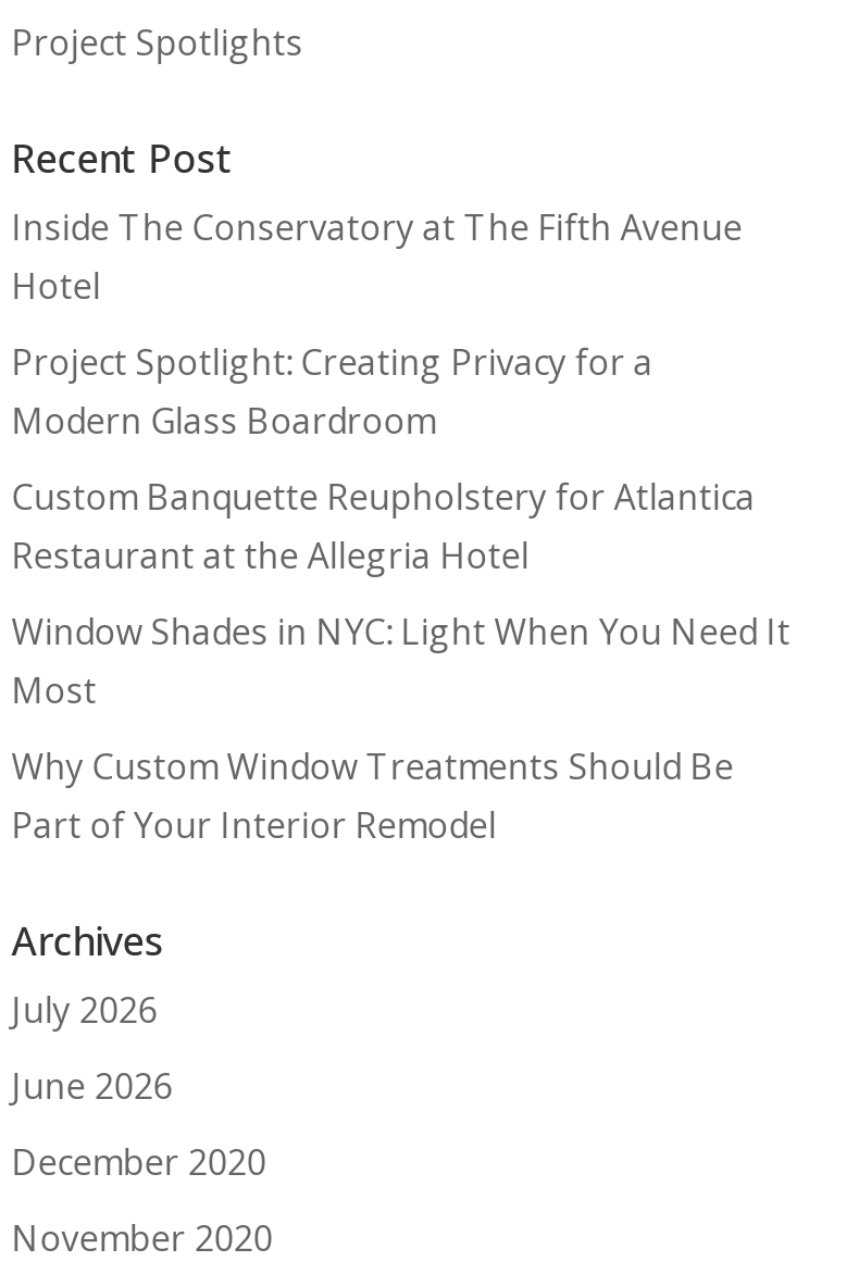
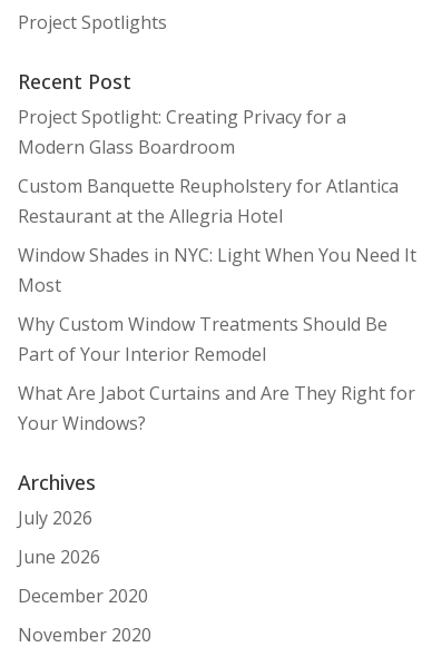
- Inside The Conservatory at The Fifth Avenue
- Hotel

moved up: Project Spotlight: Creating Privacy for a | Modern Glass Boardroom | Custom Banquette Reupholstery for Atlantica | Restaurant at the Allegria Hotel | Window Shades in NYC: Light When You Need It | Most | Why Custom Window Treatments Should Be | Part of Your Interior Remodel

+ What Are Jabot Curtains and Are They Right for
+ Your Windows?
